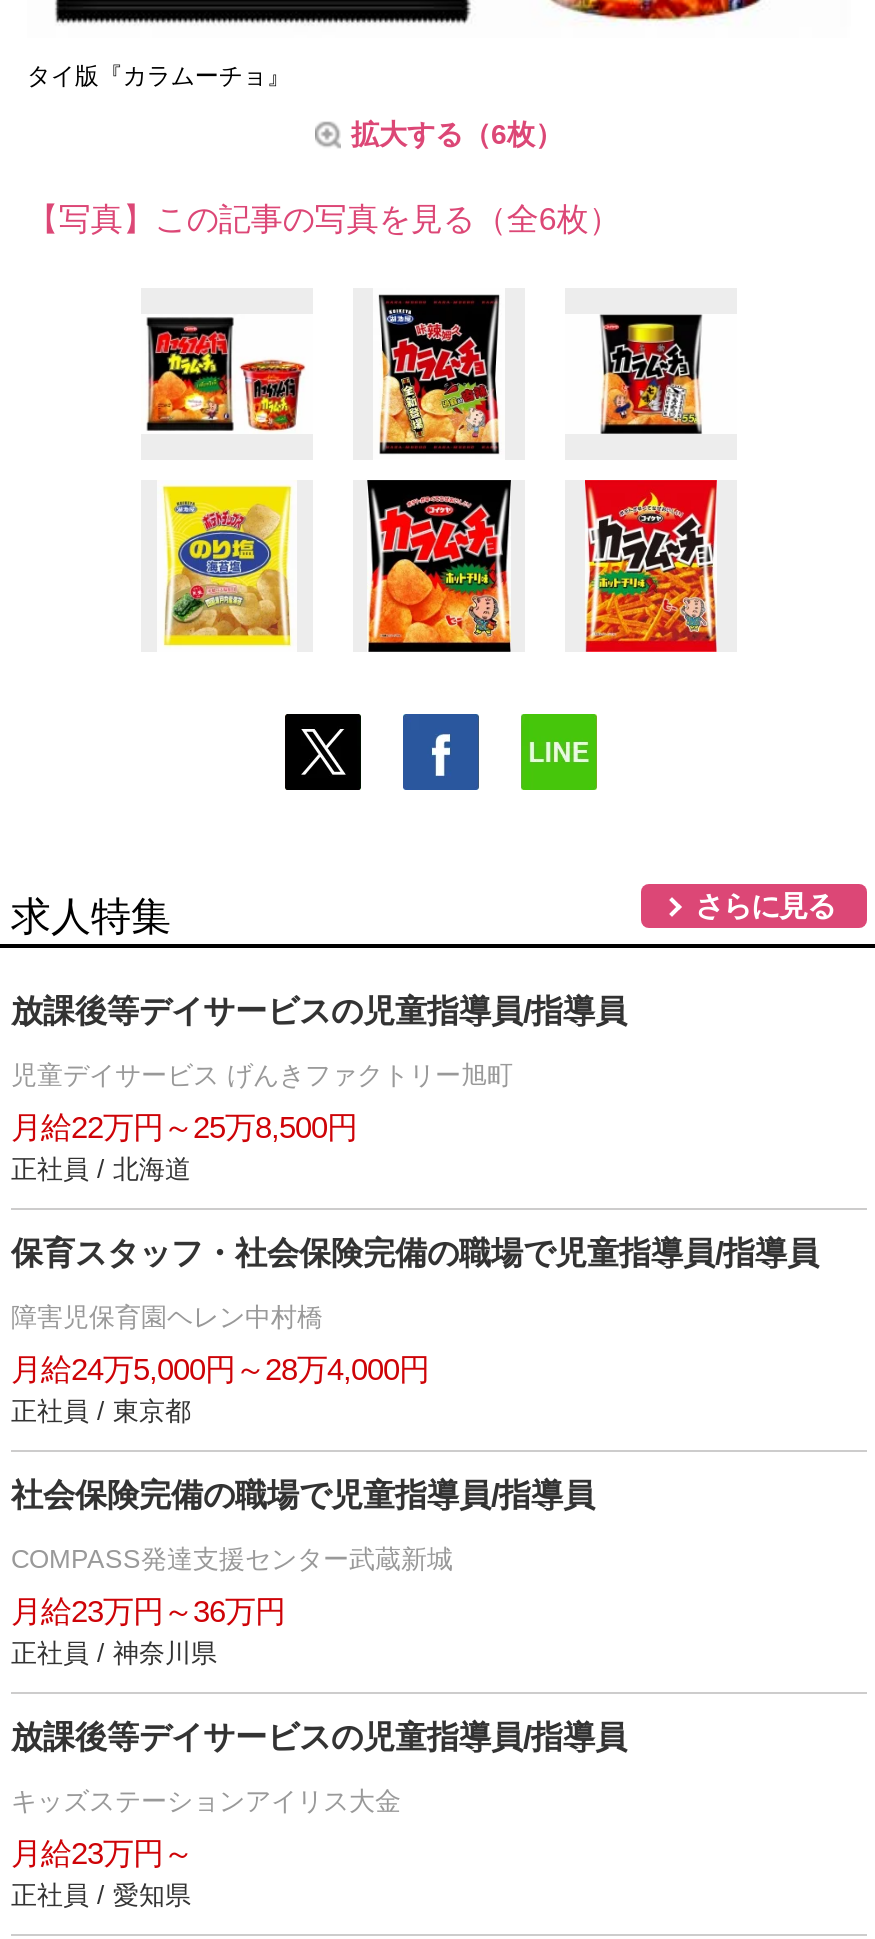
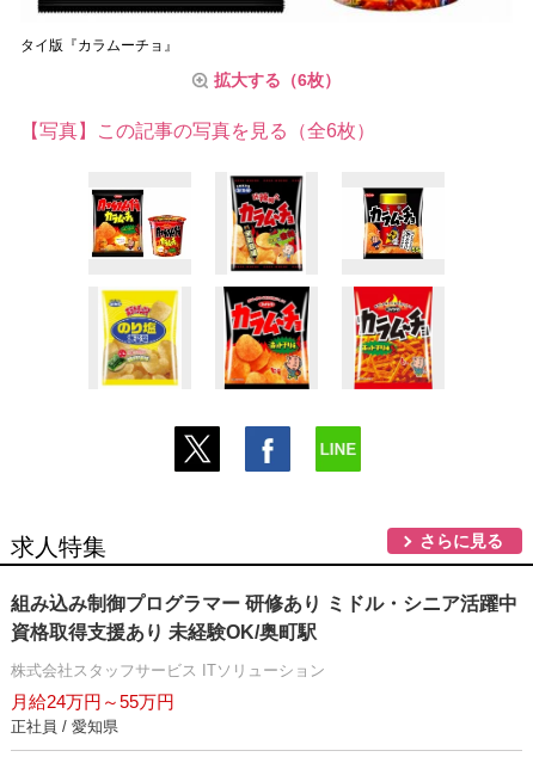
- 放課後等デイサービスの児童指導員/指導員
- 児童デイサービス げんきファクトリー旭町
- 月給22万円～25万8,500円
- 正社員 / 北海道
- 保育スタッフ・社会保険完備の職場で児童指導員/指導員
- 障害児保育園ヘレン中村橋
- 月給24万5,000円～28万4,000円
- 正社員 / 東京都
- 社会保険完備の職場で児童指導員/指導員
- COMPASS発達支援センター武蔵新城
- 月給23万円～36万円
- 正社員 / 神奈川県
- 放課後等デイサービスの児童指導員/指導員
- キッズステーションアイリス大金
- 月給23万円～
+ 組み込み制御プログラマー 研修あり ミドル・シニア活躍中
+ 資格取得支援あり 未経験OK/奥町駅
+ 株式会社スタッフサービス ITソリューション
+ 月給24万円～55万円
